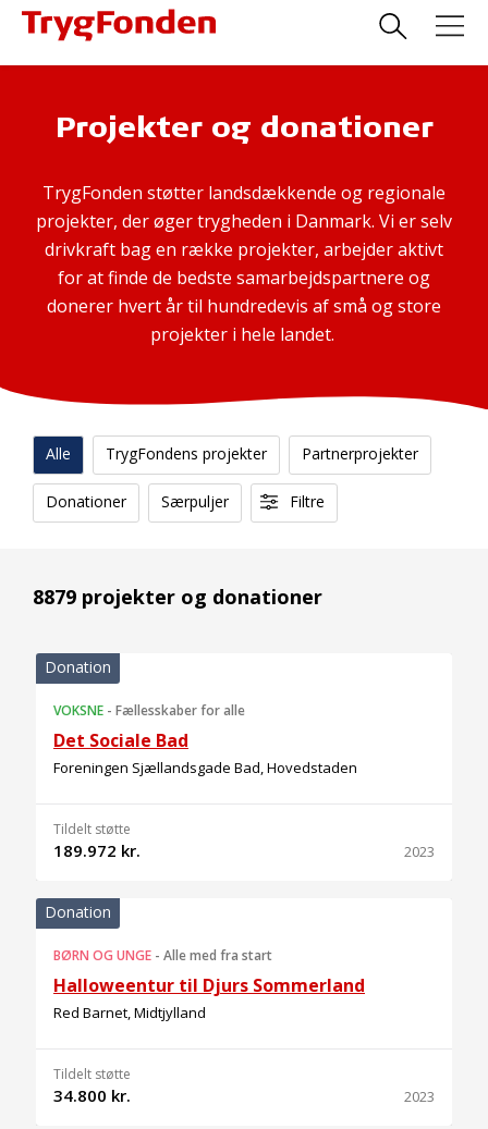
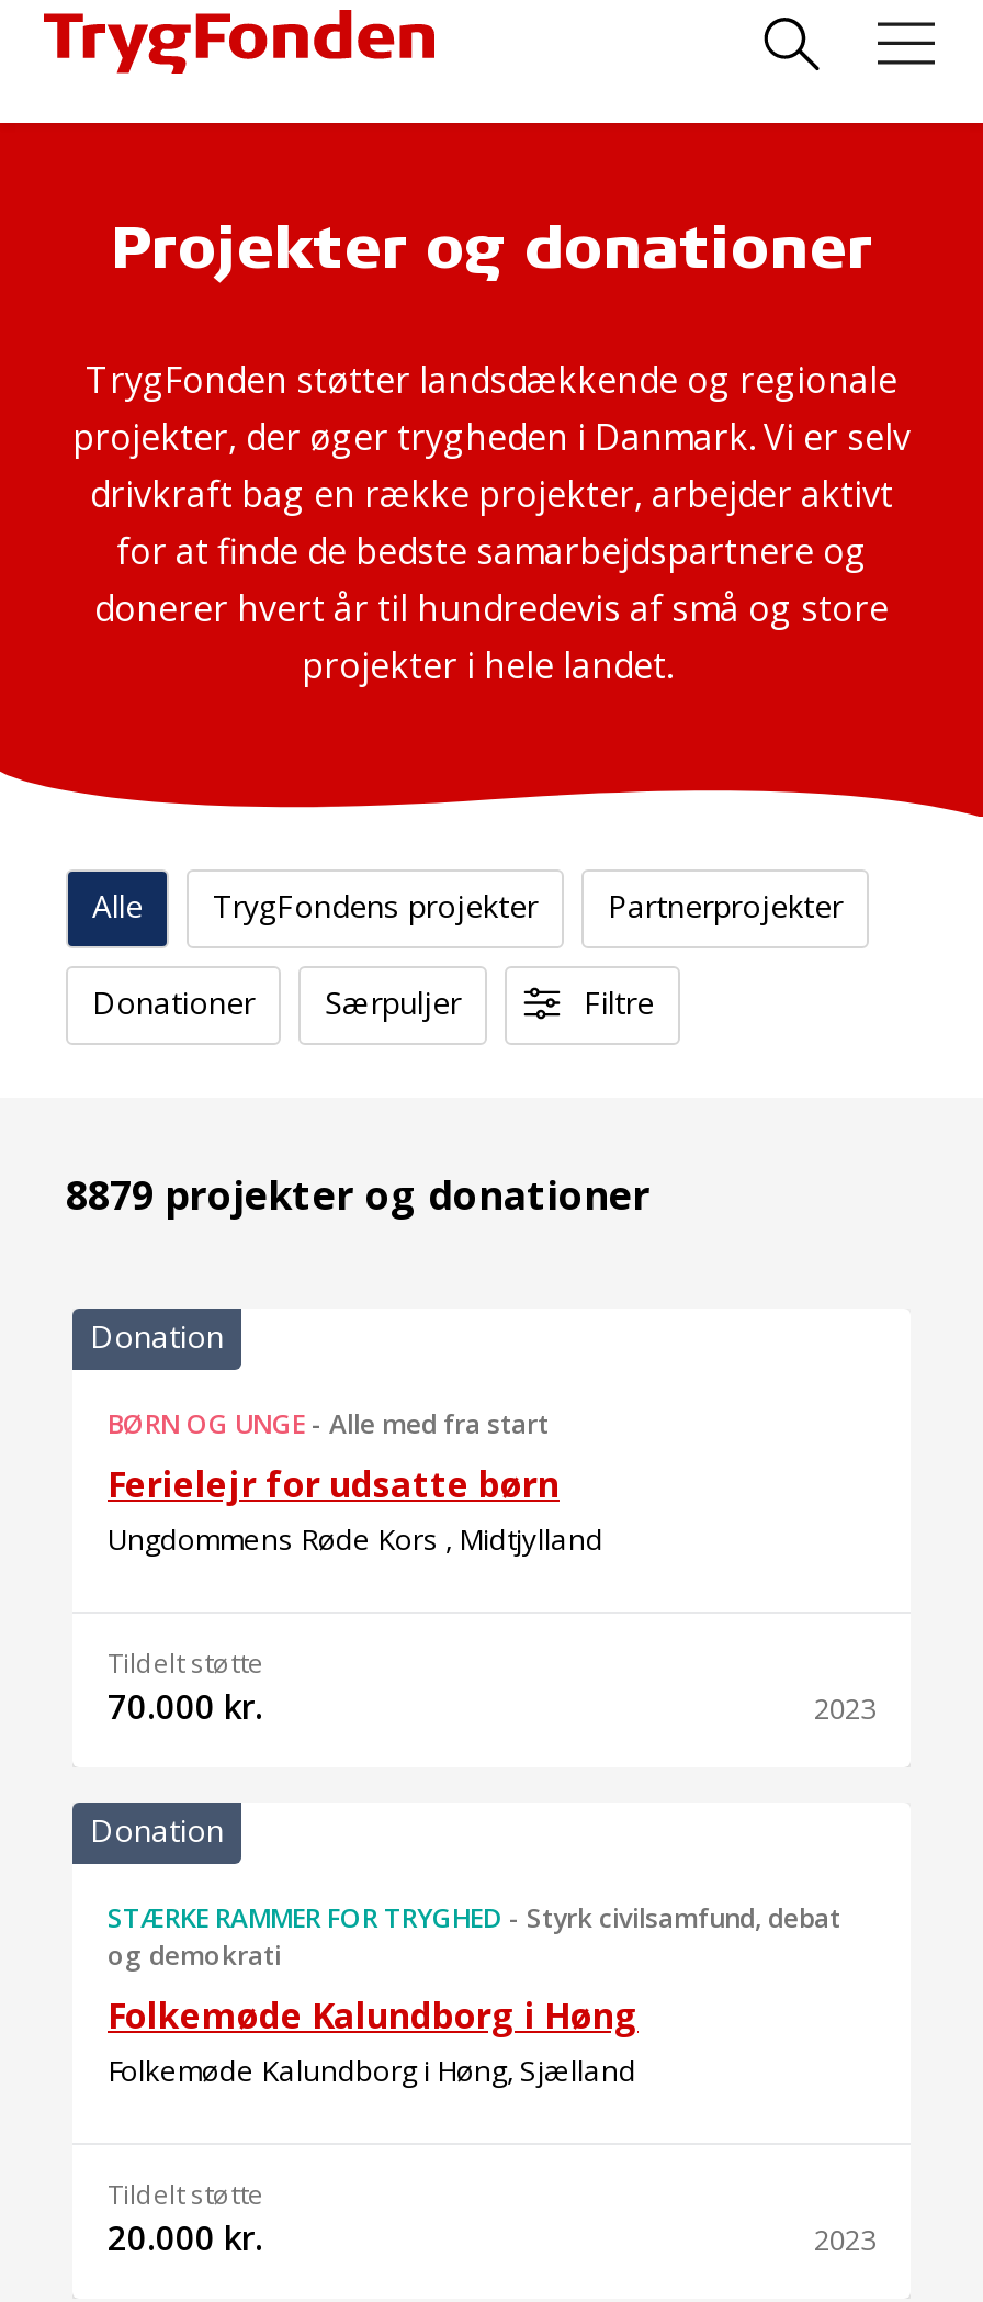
- VOKSNE - Fællesskaber for alle
- Det Sociale Bad
- Foreningen Sjællandsgade Bad, Hovedstaden
+ Ferielejr for udsatte børn
+ Ungdommens Røde Kors , Midtjylland

- 189.972 kr.
+ 70.000 kr.

moved up: BØRN OG UNGE - Alle med fra start

- Halloweentur til Djurs Sommerland
- Red Barnet, Midtjylland
+ STÆRKE RAMMER FOR TRYGHED - Styrk civilsamfund, debat
+ og demokrati
+ Folkemøde Kalundborg i Høng
+ Folkemøde Kalundborg i Høng, Sjælland

- 34.800 kr.
+ 20.000 kr.
